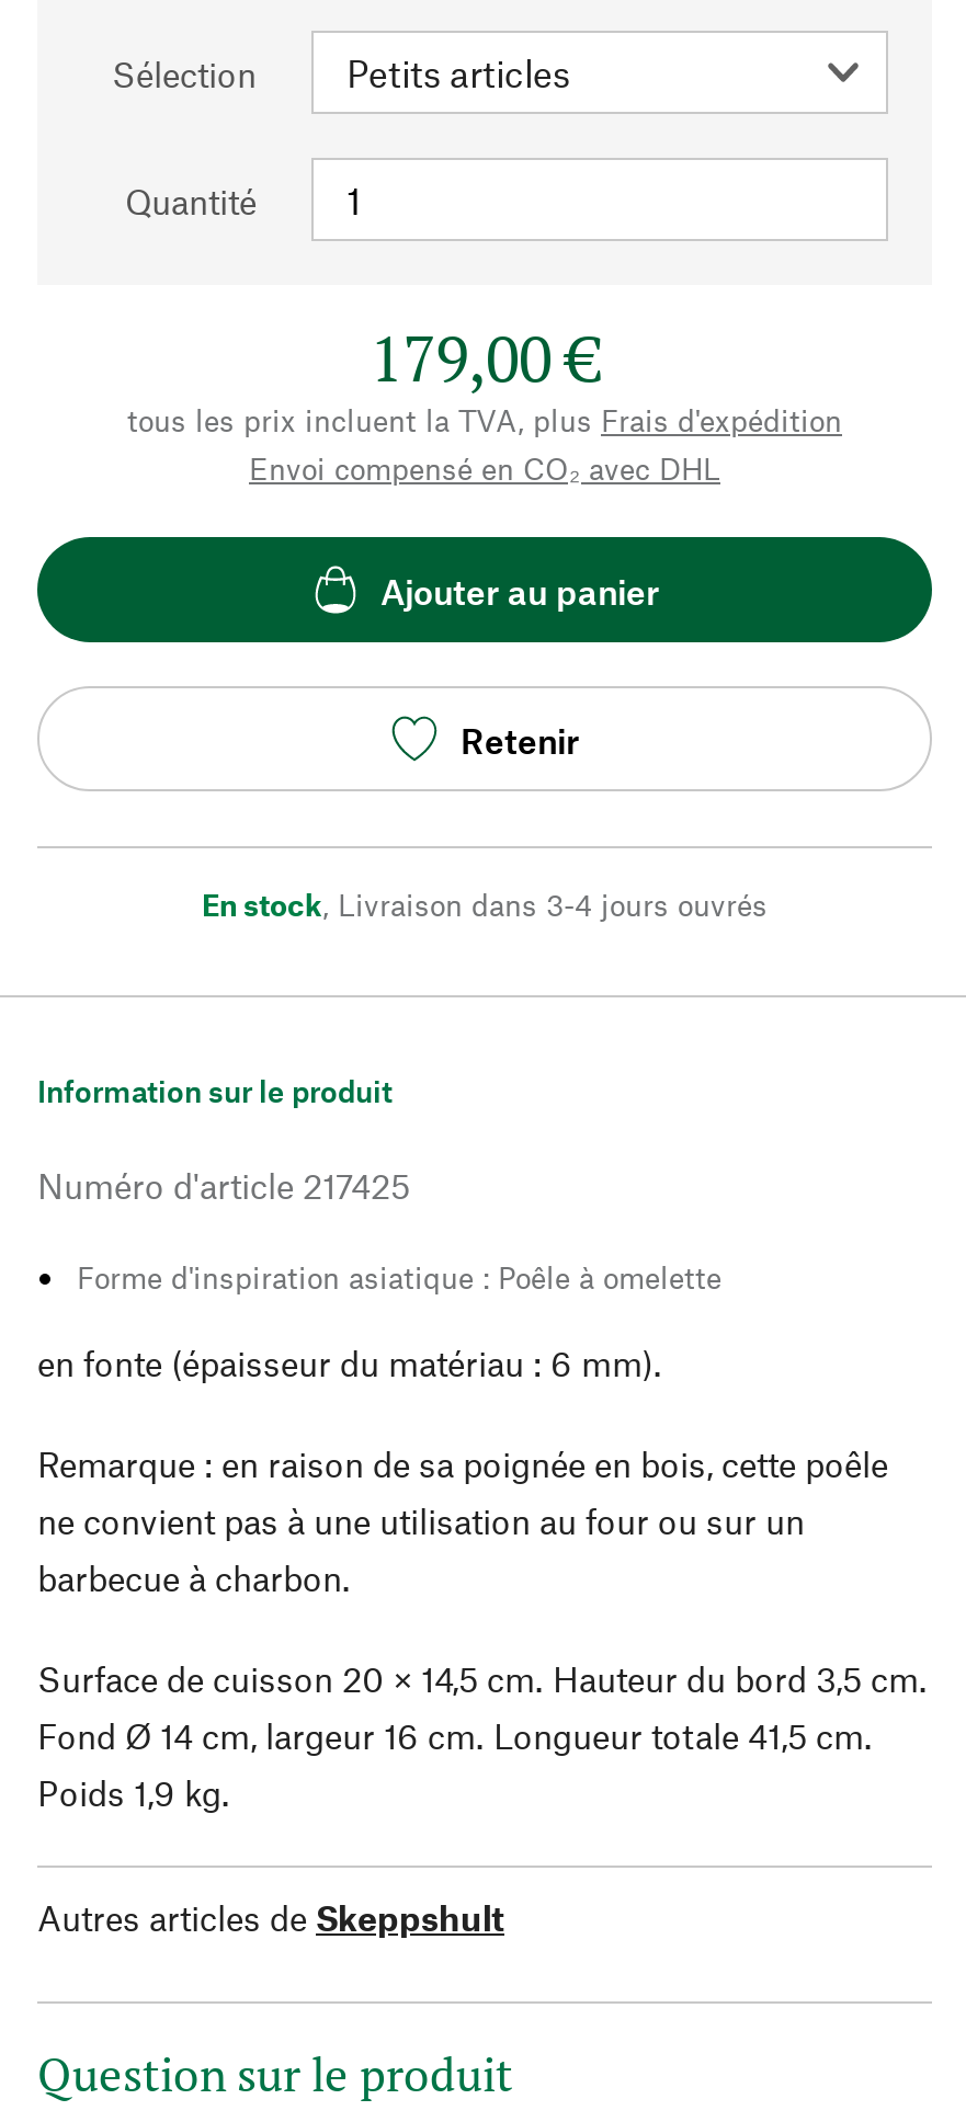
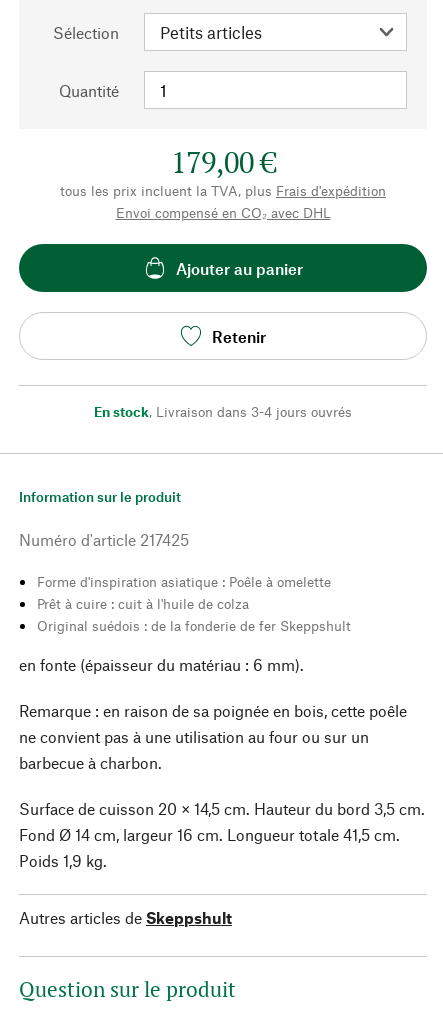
+ Prêt à cuire : cuit à l'huile de colza
+ Original suédois : de la fonderie de fer Skeppshult
